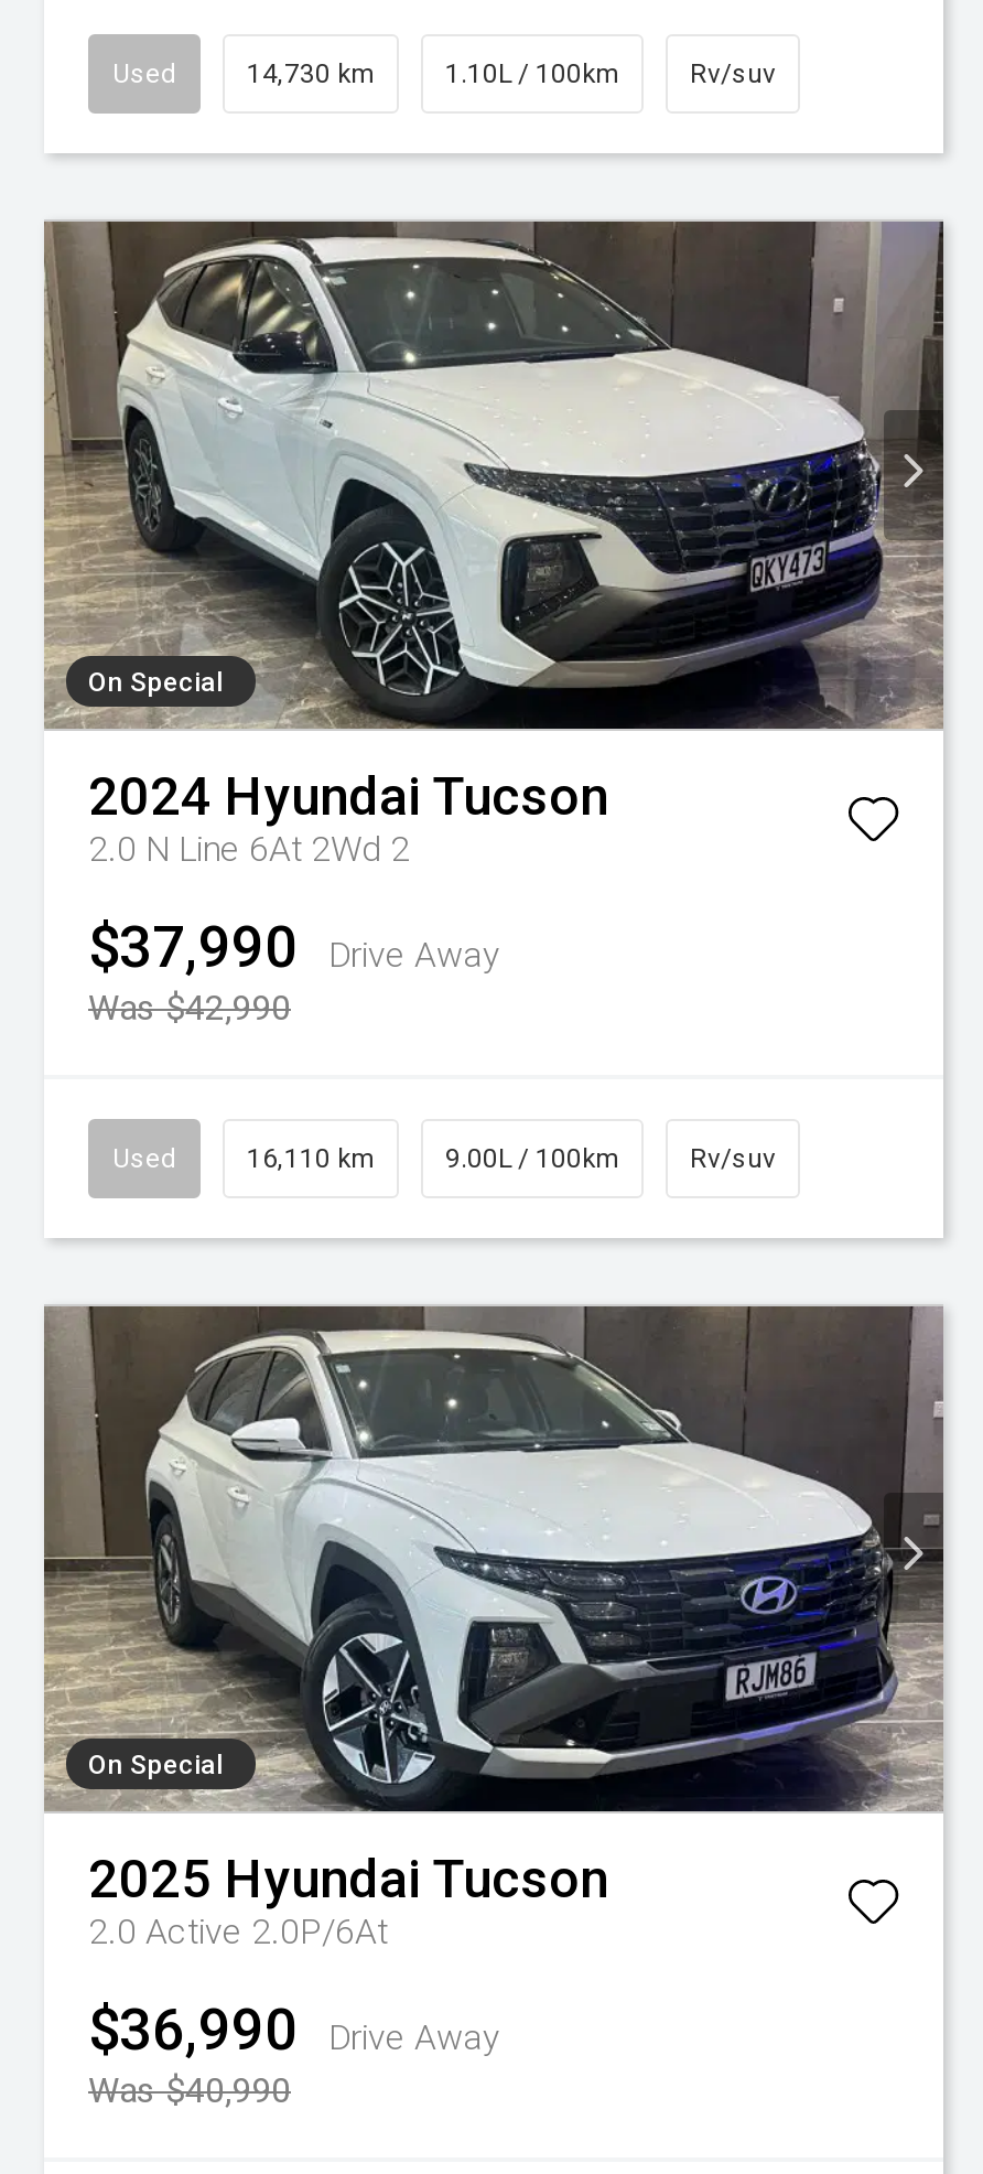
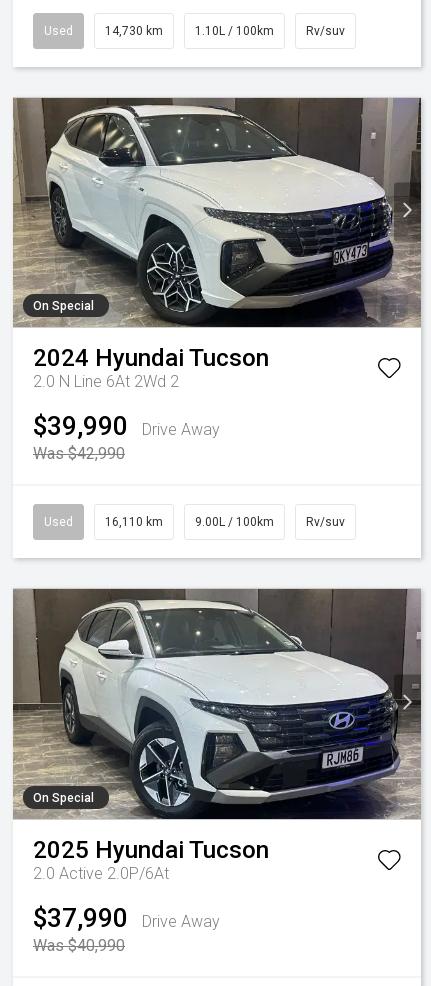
- $37,990 Drive Away
+ $39,990 Drive Away

- $36,990 Drive Away
+ $37,990 Drive Away
